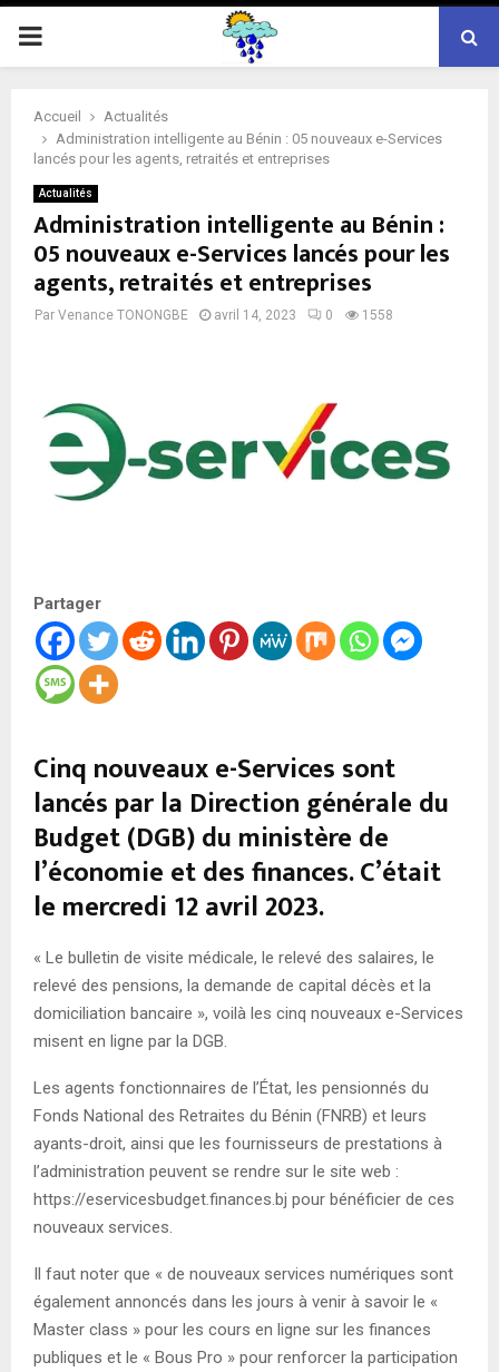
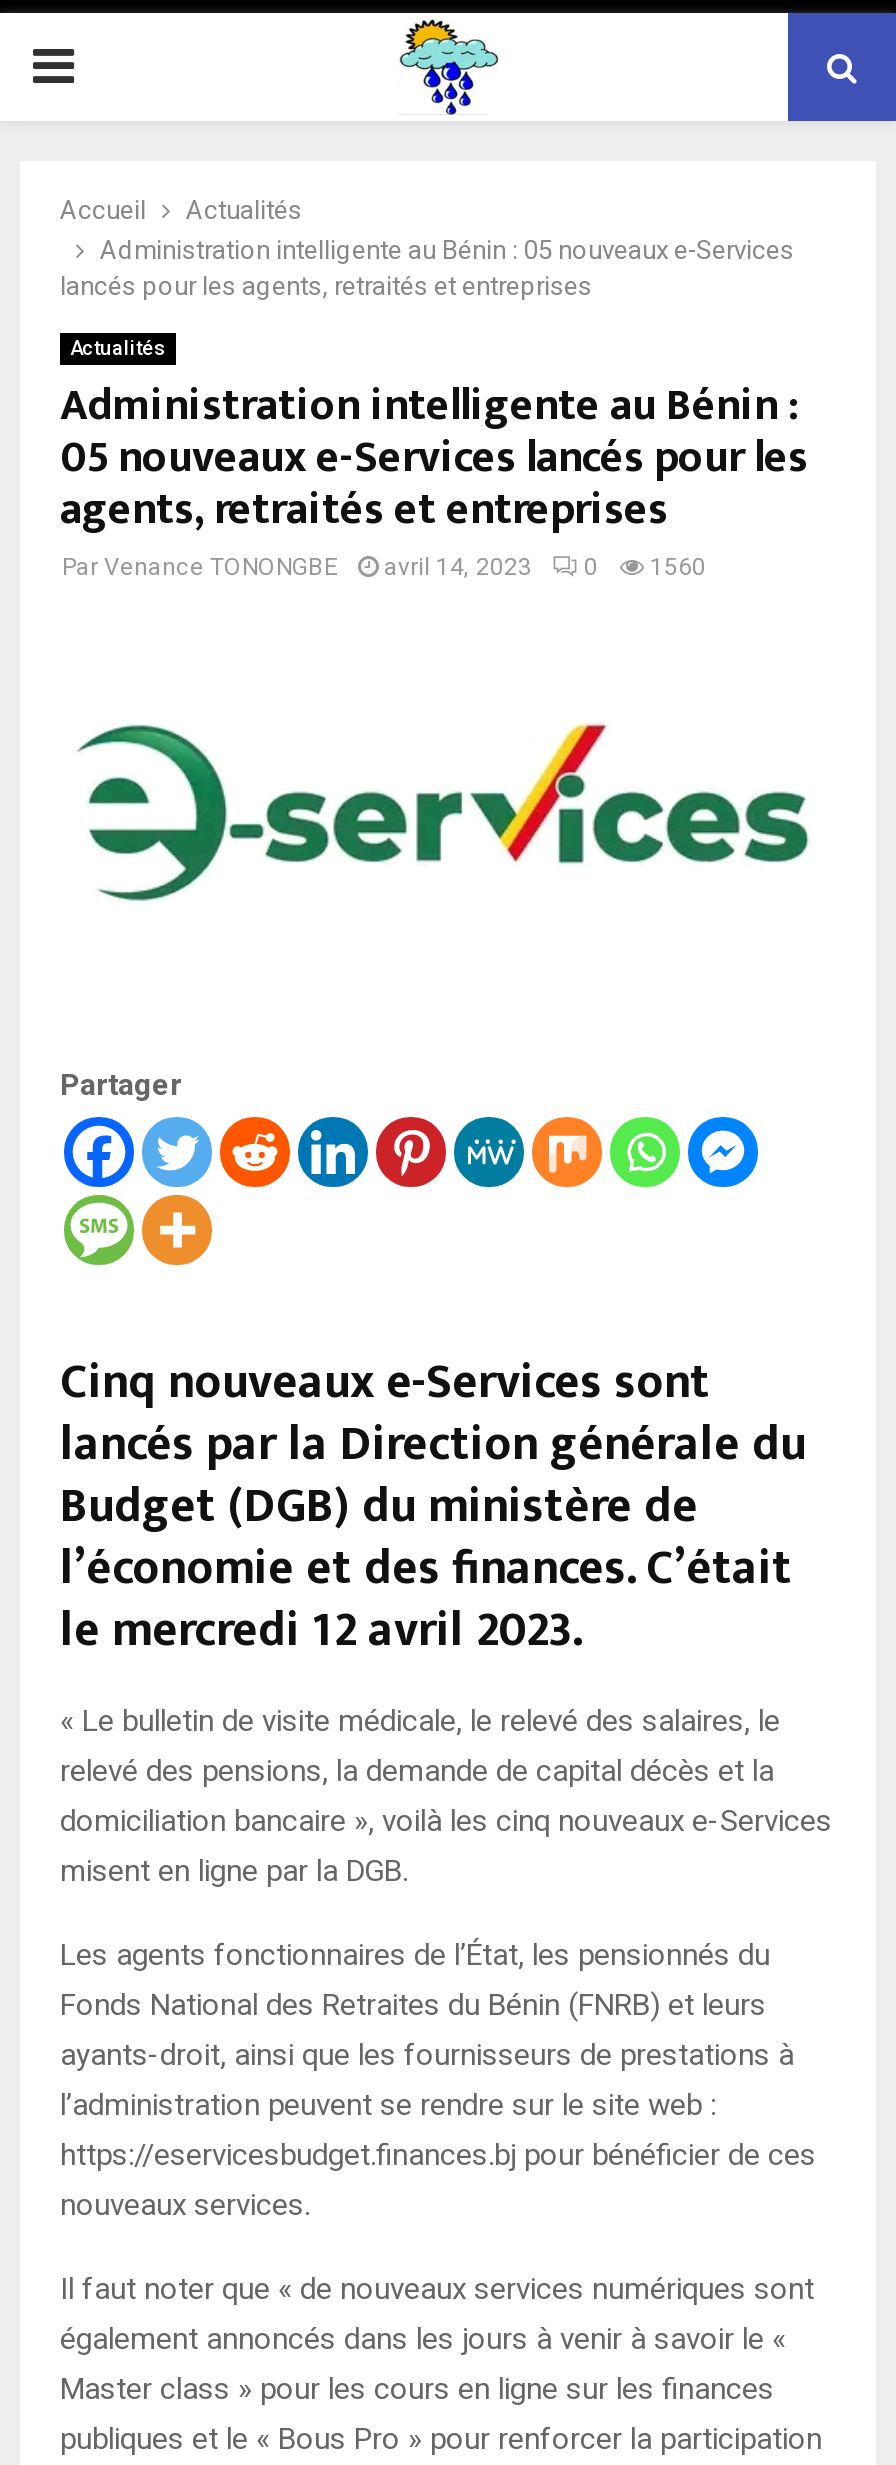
- Par Venance TONONGBE avril 14, 2023 0 1558
+ Par Venance TONONGBE avril 14, 2023 0 1560
